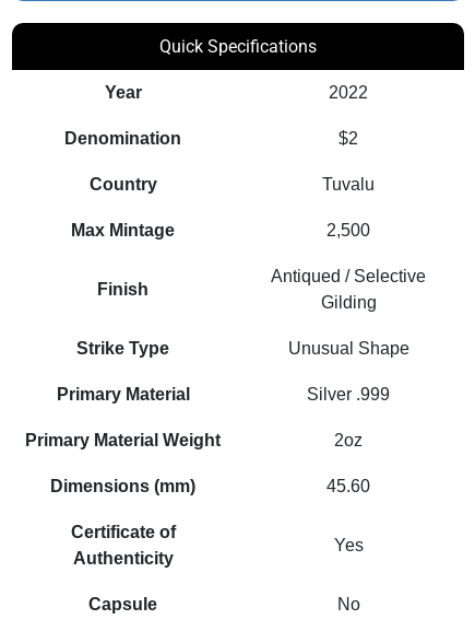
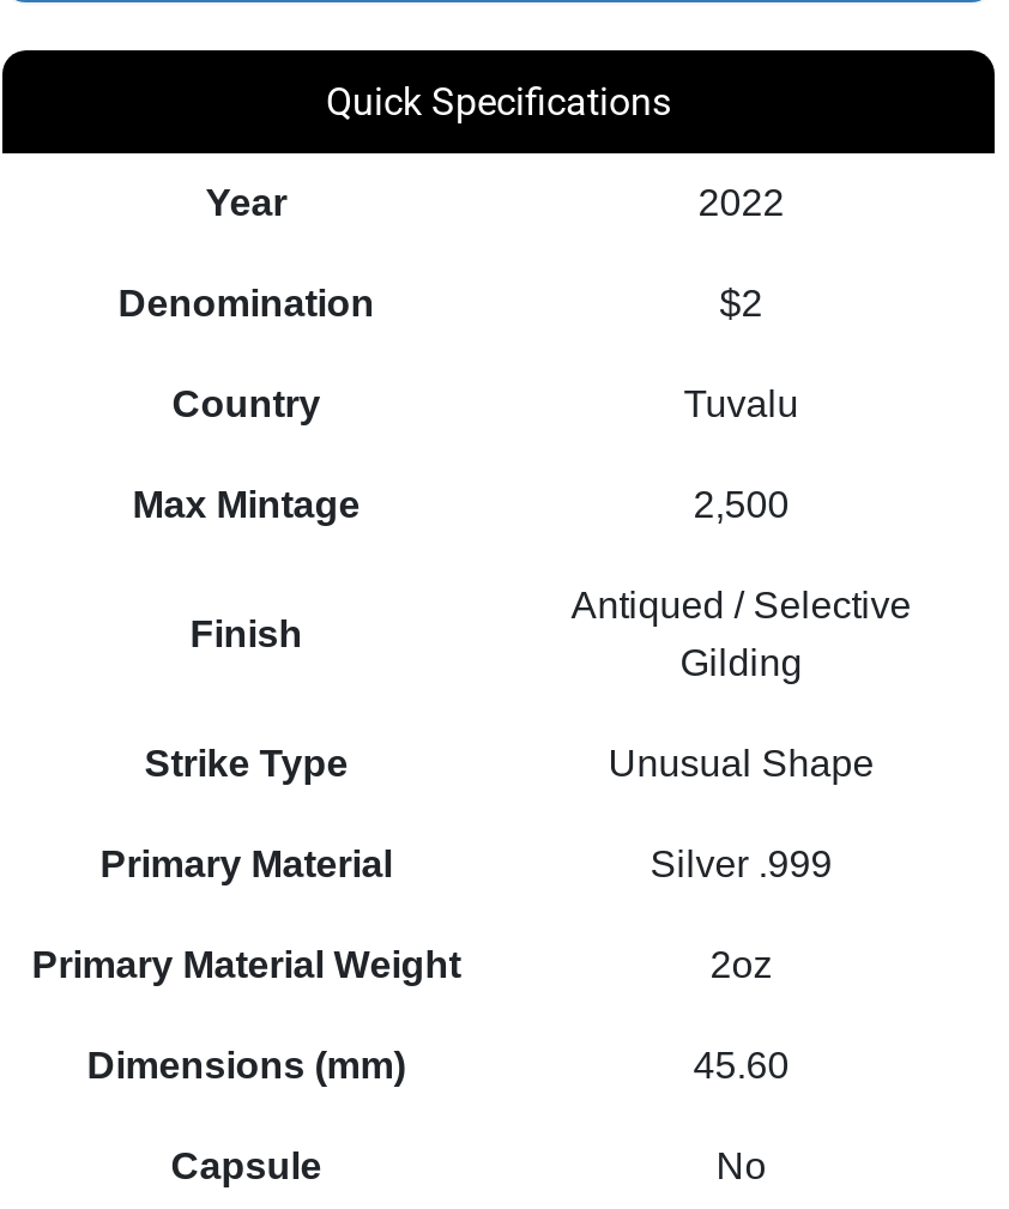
- Certificate of
- Authenticity

- Yes
